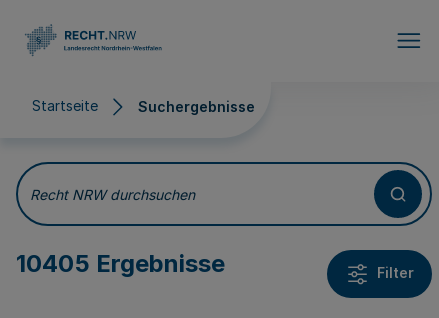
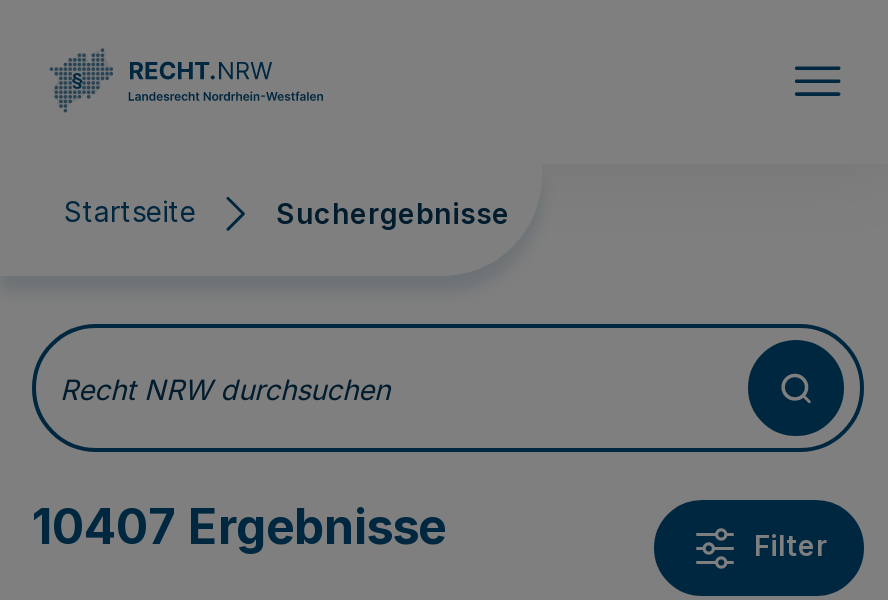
- 10405 Ergebnisse
+ 10407 Ergebnisse
